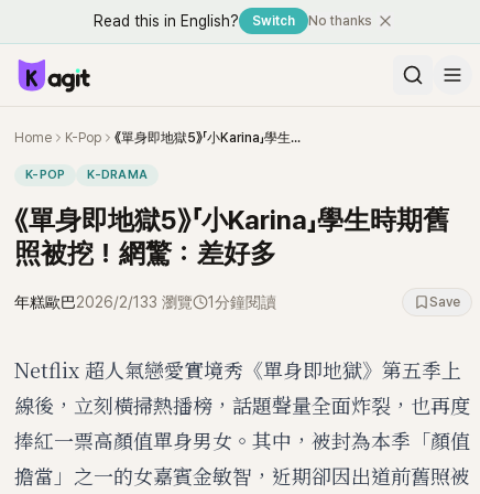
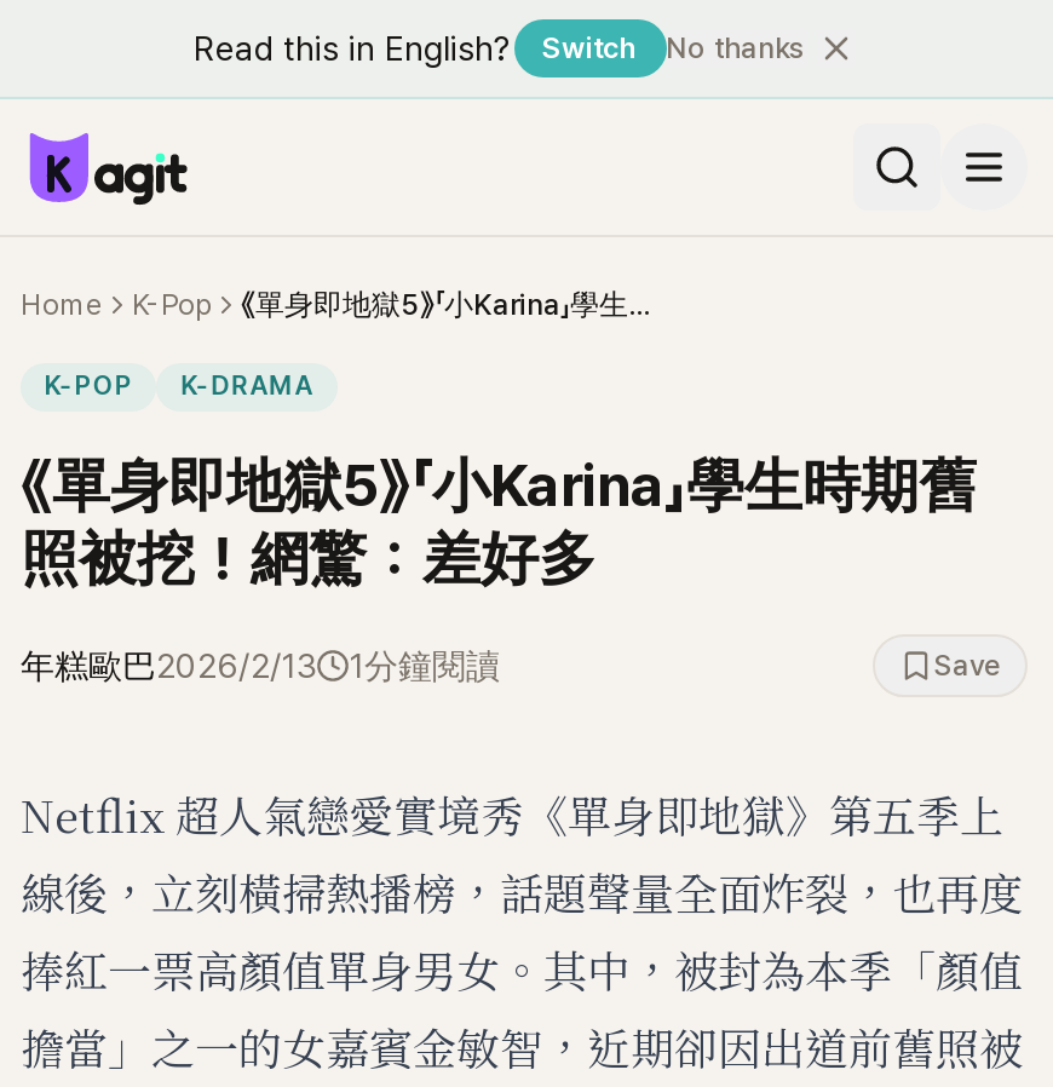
- 年糕歐巴2026/2/133 瀏覽
+ 年糕歐巴2026/2/13
